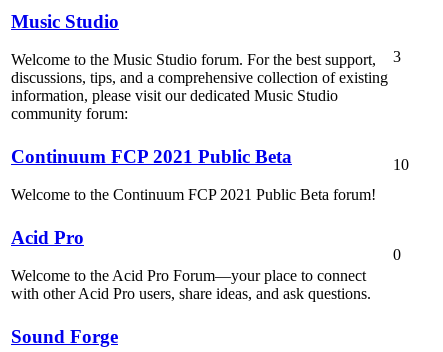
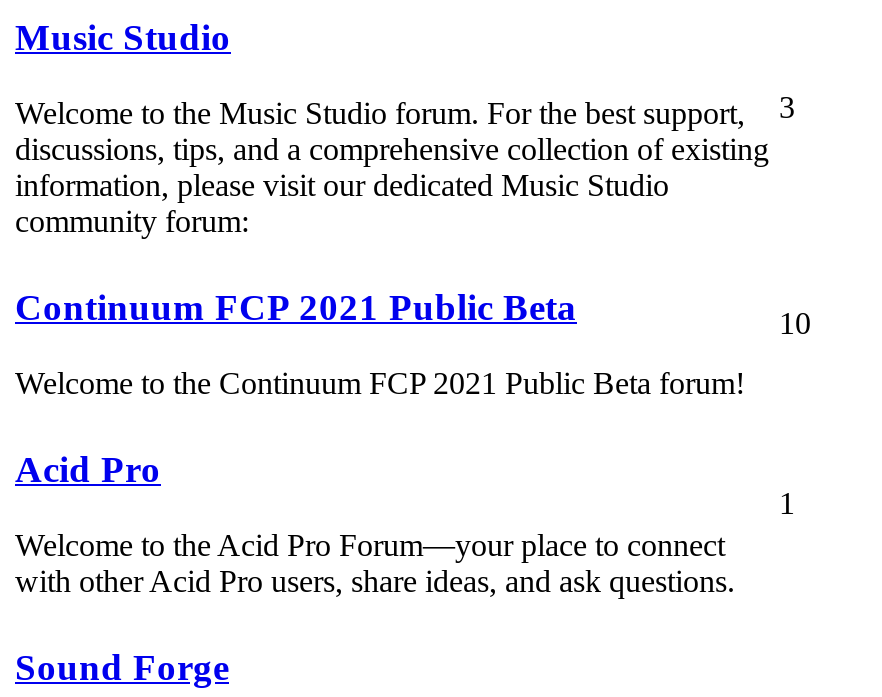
- 0
+ 1
